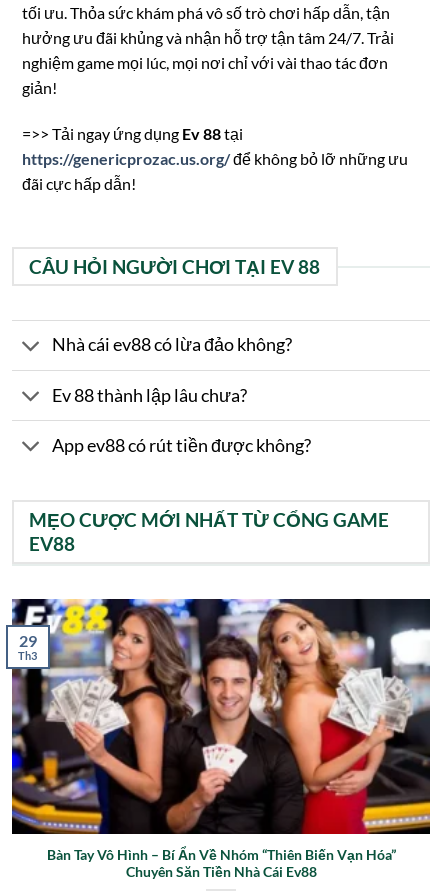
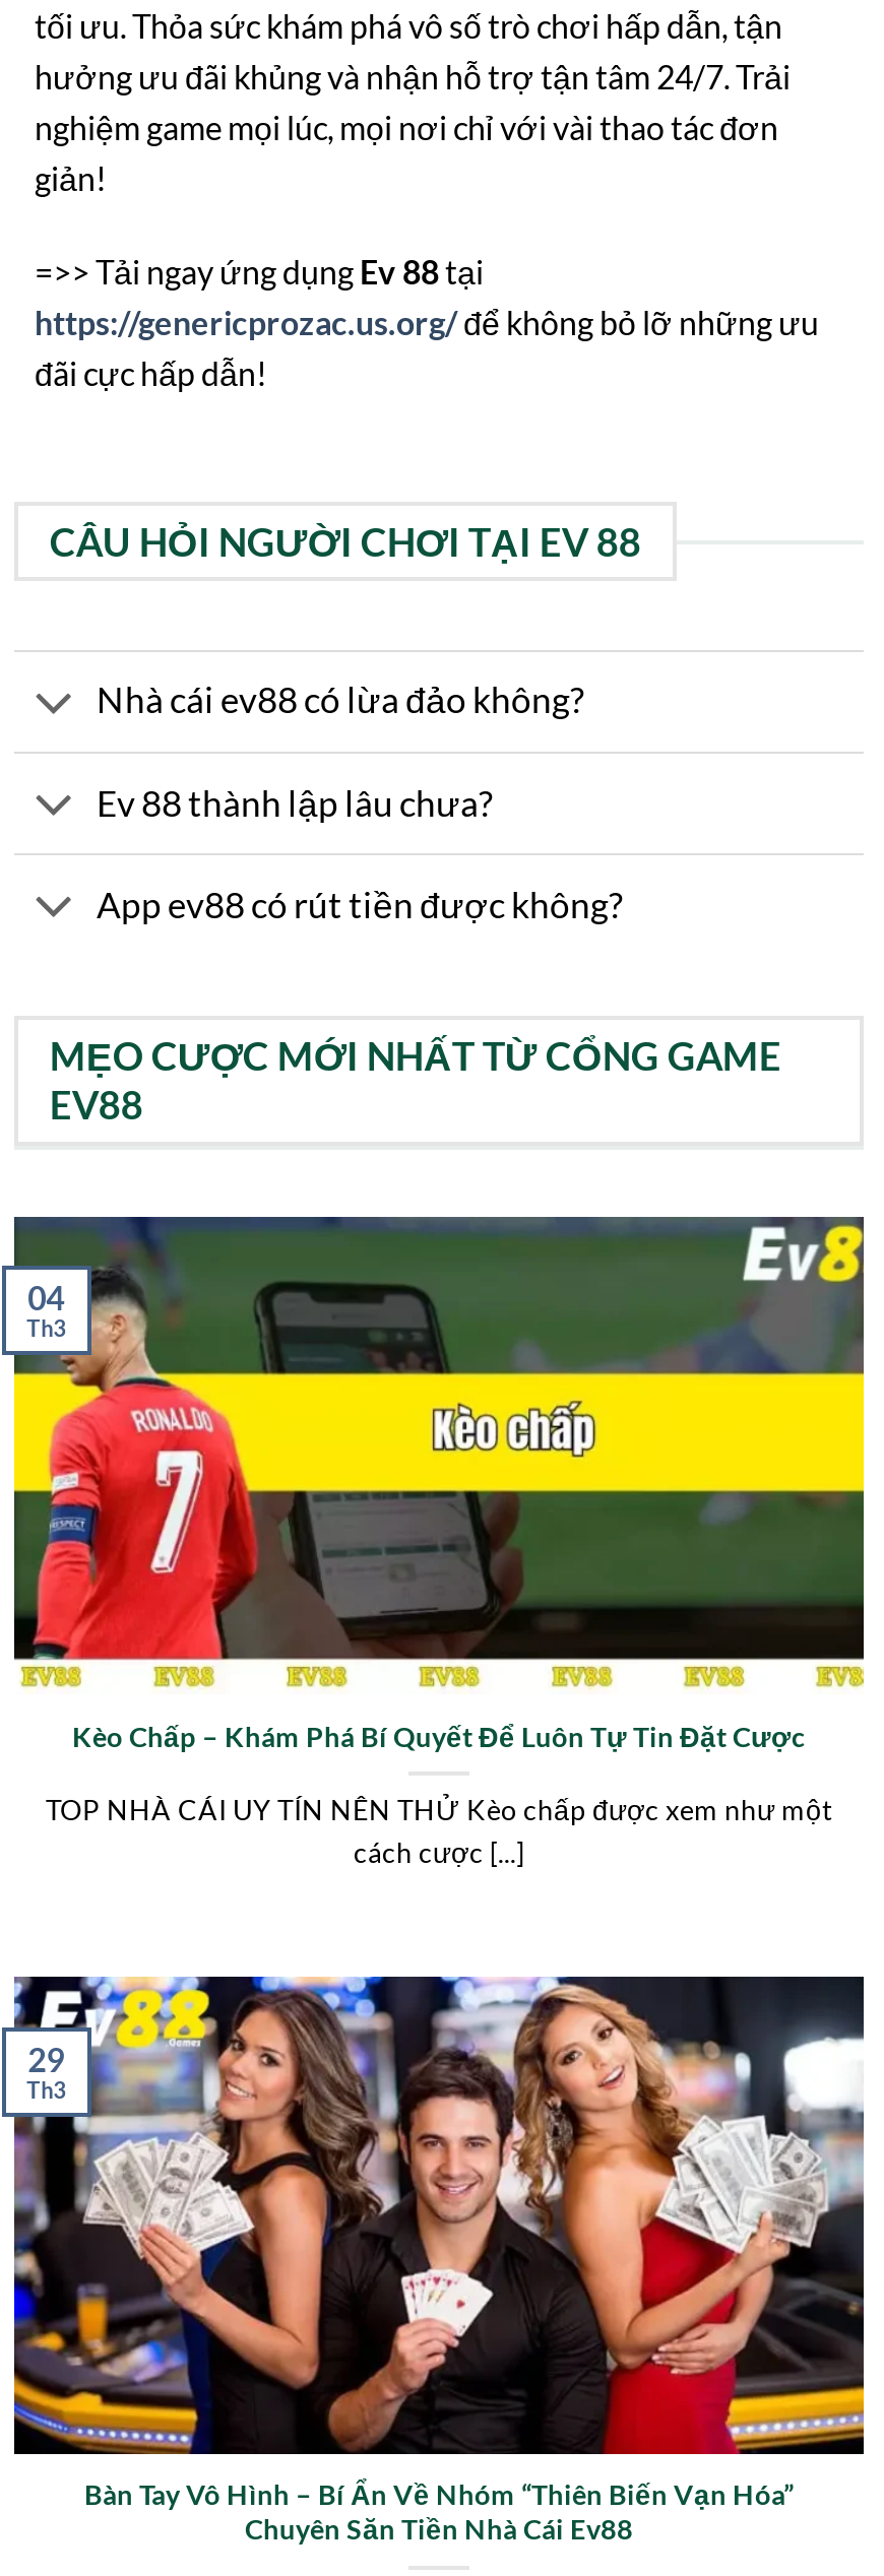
+ [image]
+ 04
+ Th3

+ Kèo Chấp – Khám Phá Bí Quyết Để Luôn Tự Tin Đặt Cược
+ TOP NHÀ CÁI UY TÍN NÊN THỬ Kèo chấp được xem như một
+ cách cược [...]
